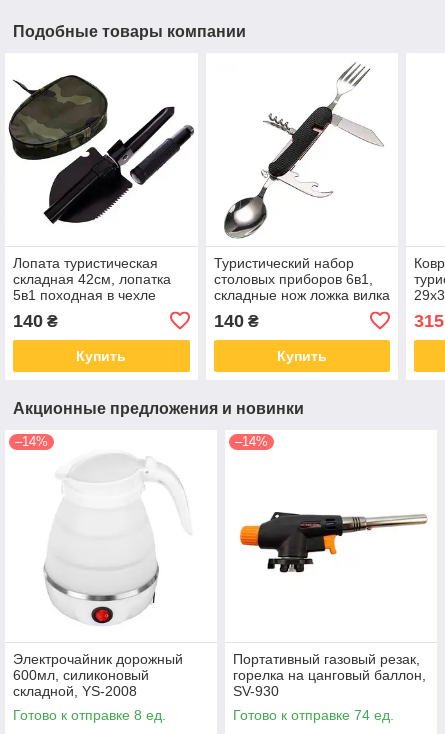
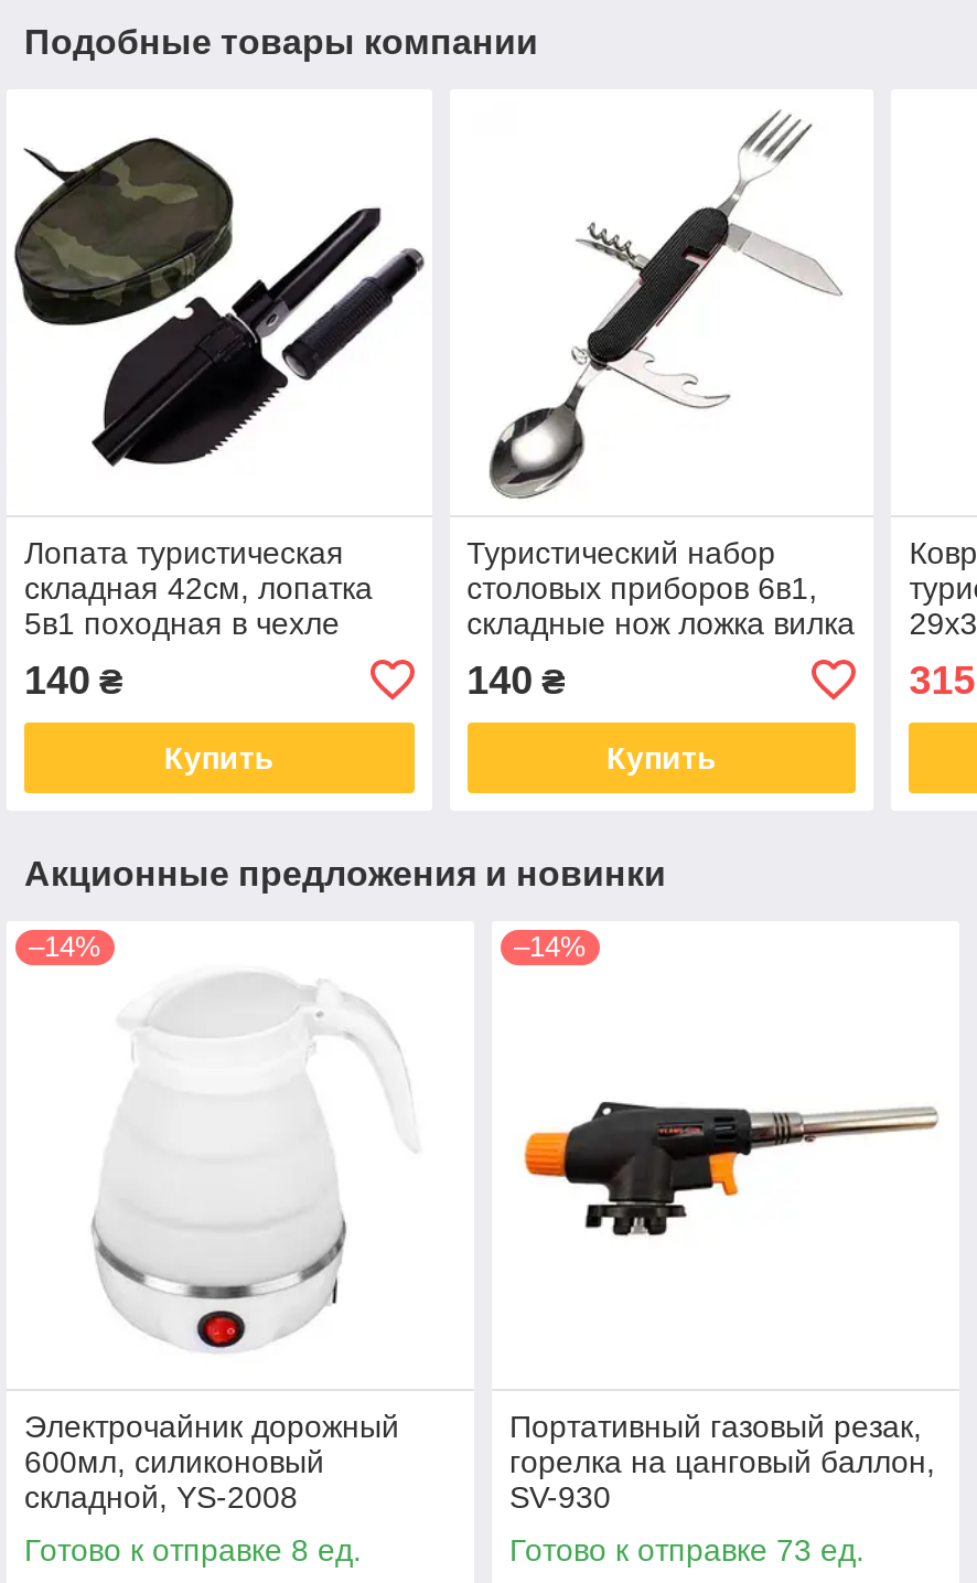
- Готово к отправке 74 ед.
+ Готово к отправке 73 ед.
